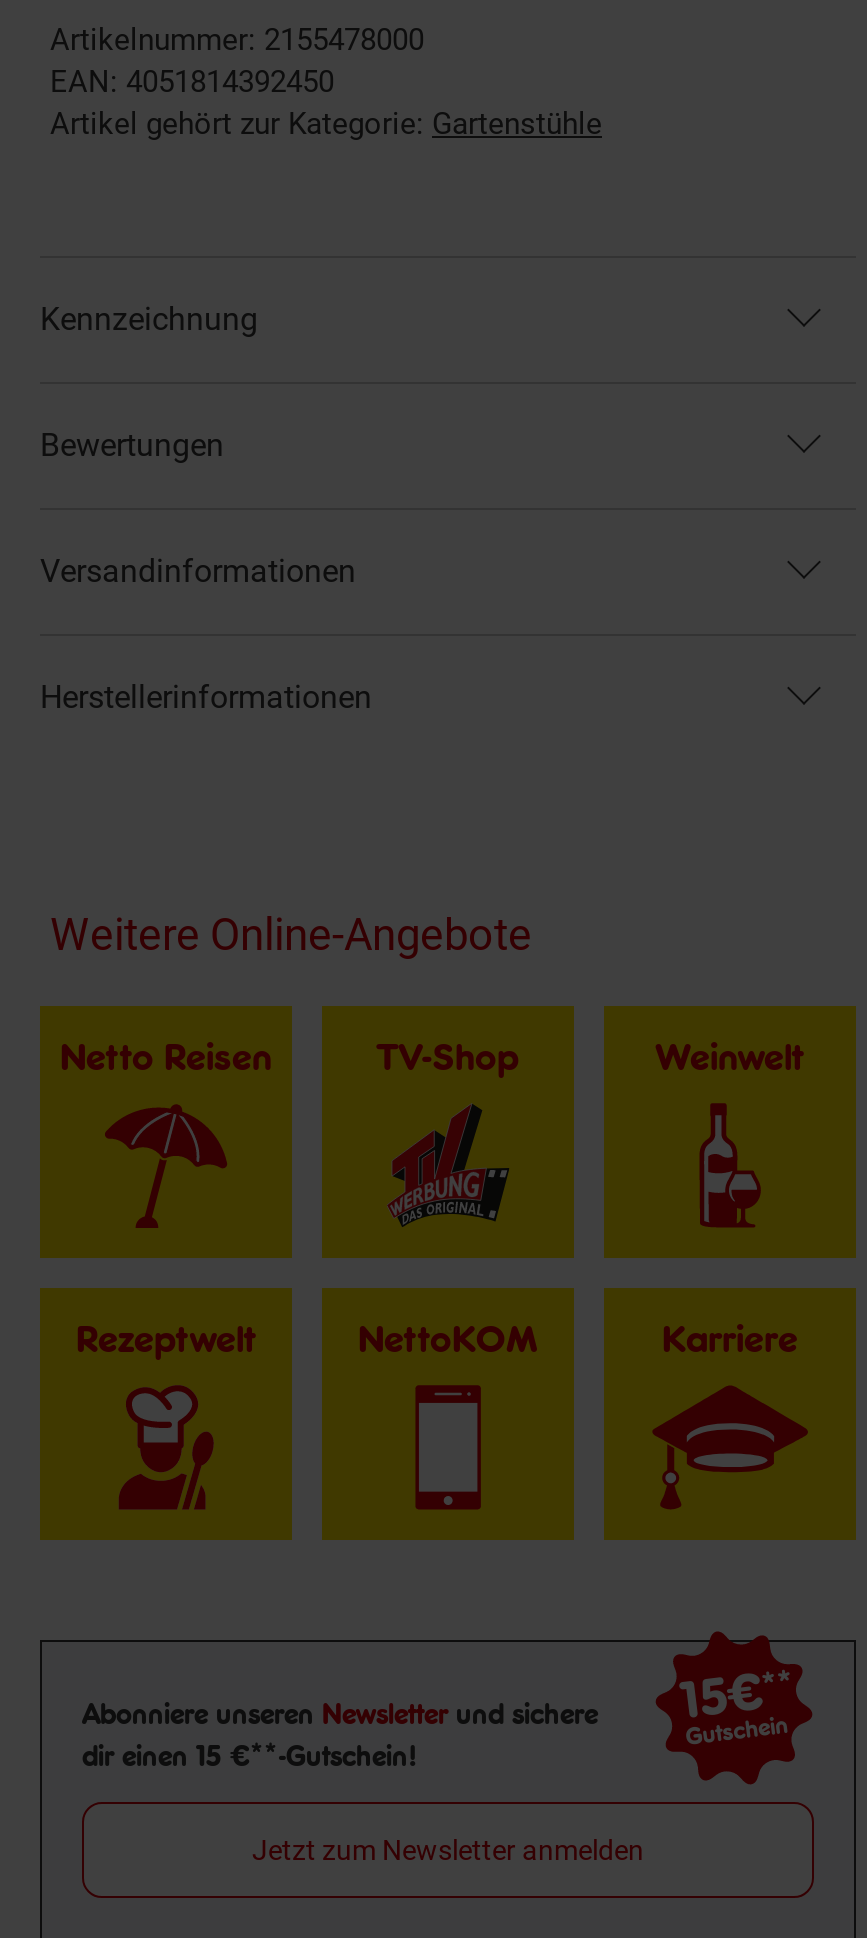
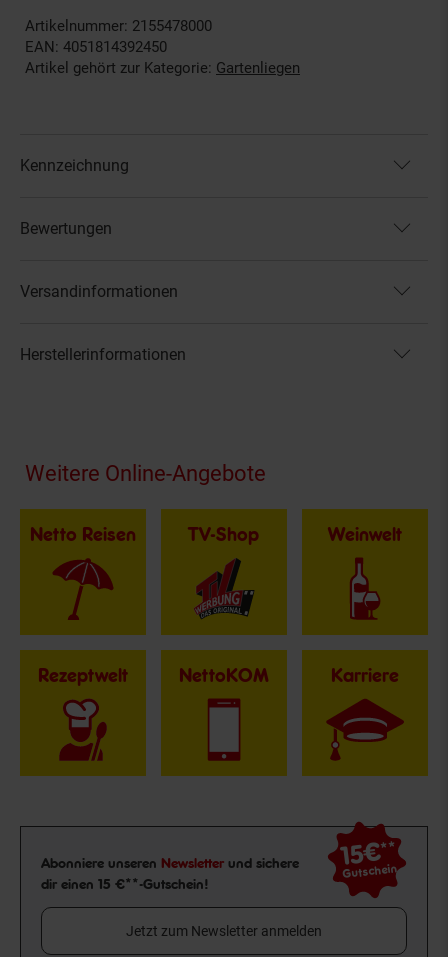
- Artikel gehört zur Kategorie: Gartenstühle
+ Artikel gehört zur Kategorie: Gartenliegen
